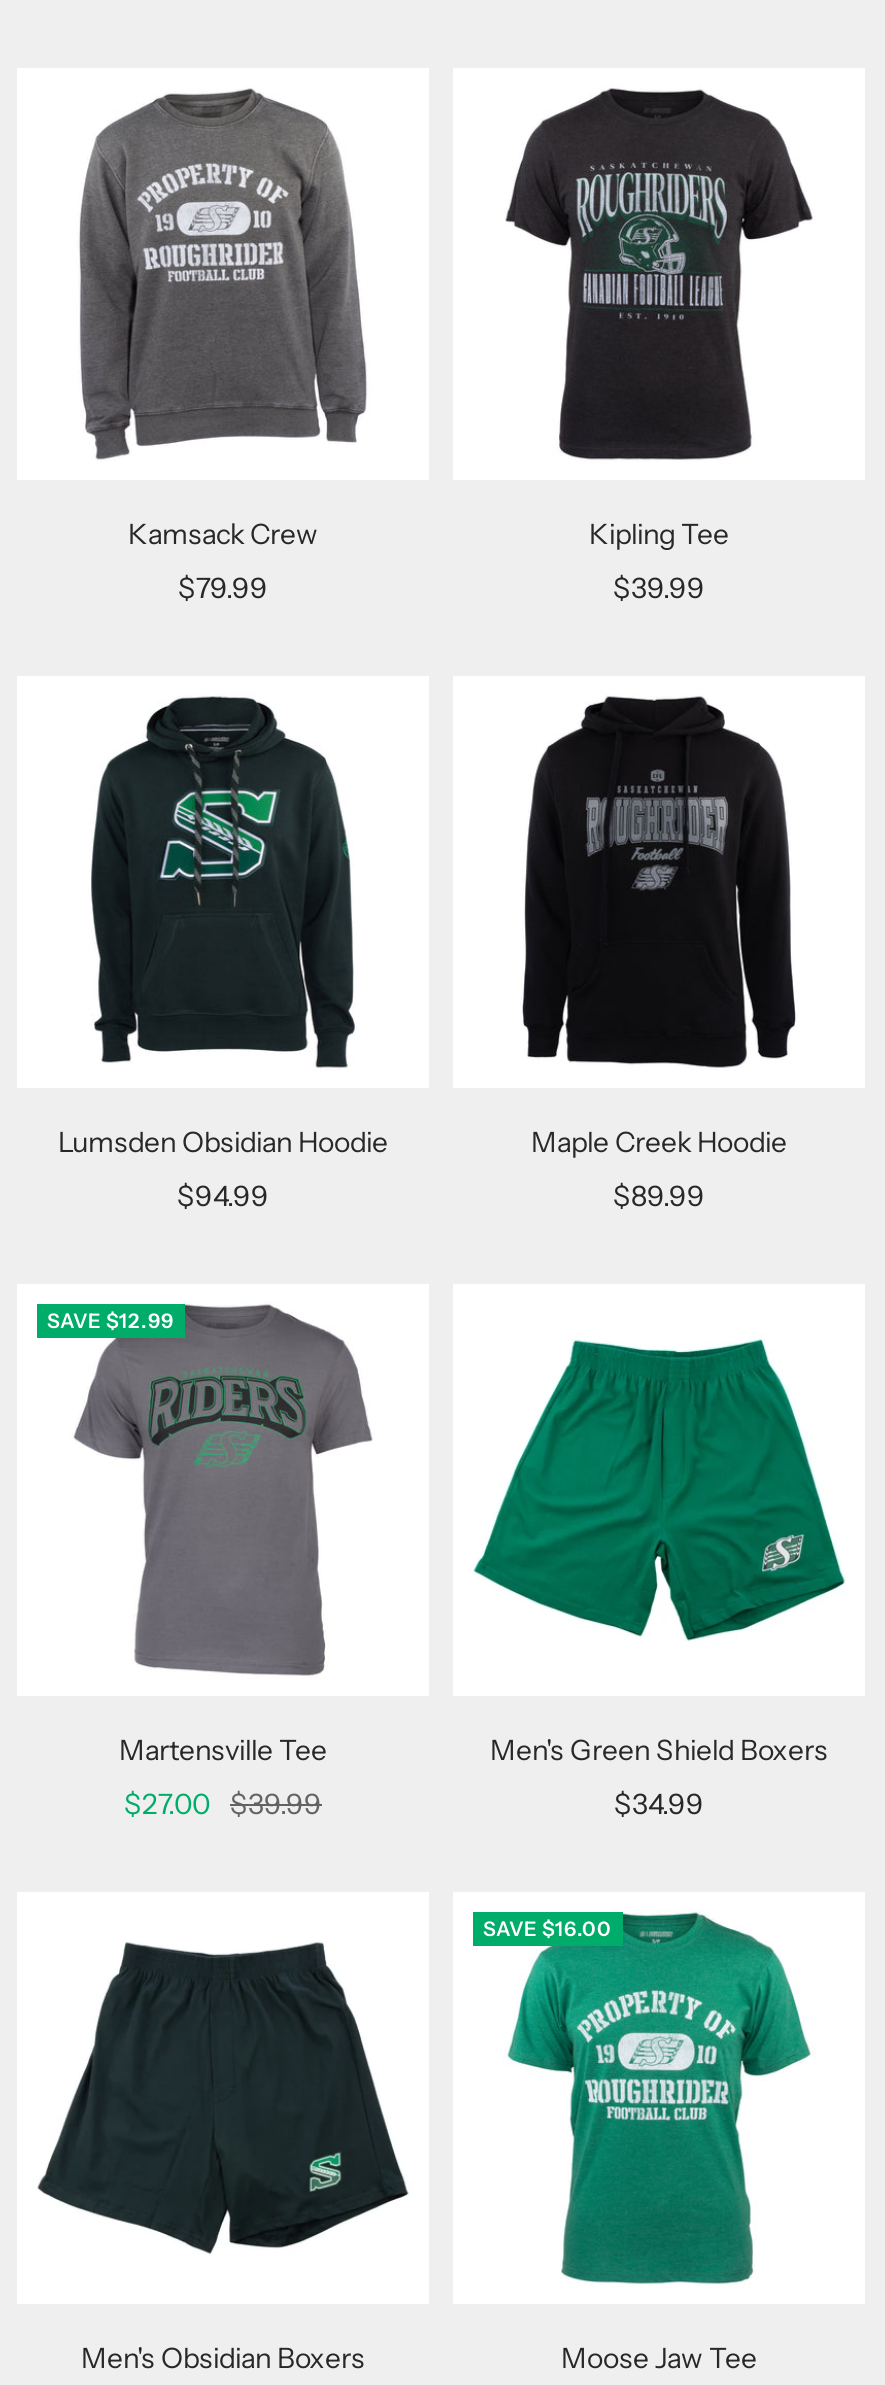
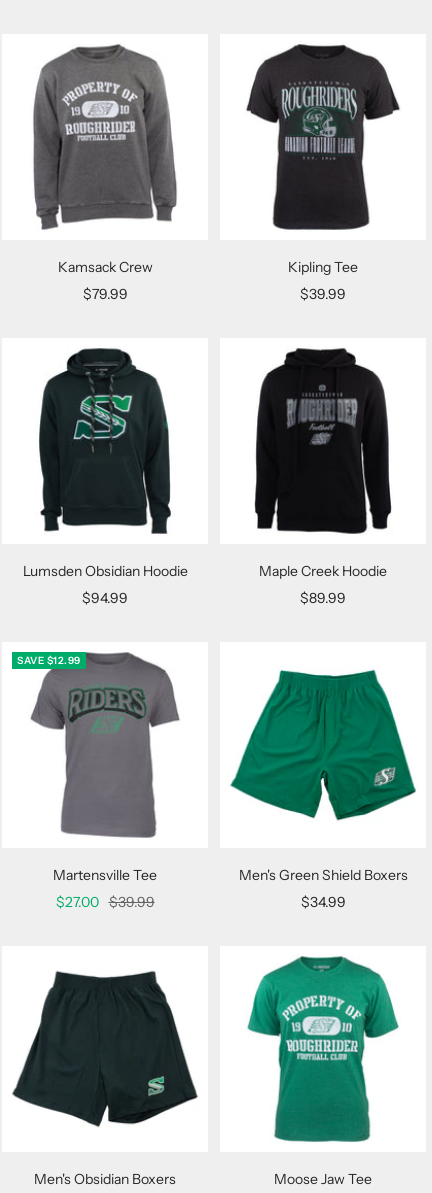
- SAVE $16.00
